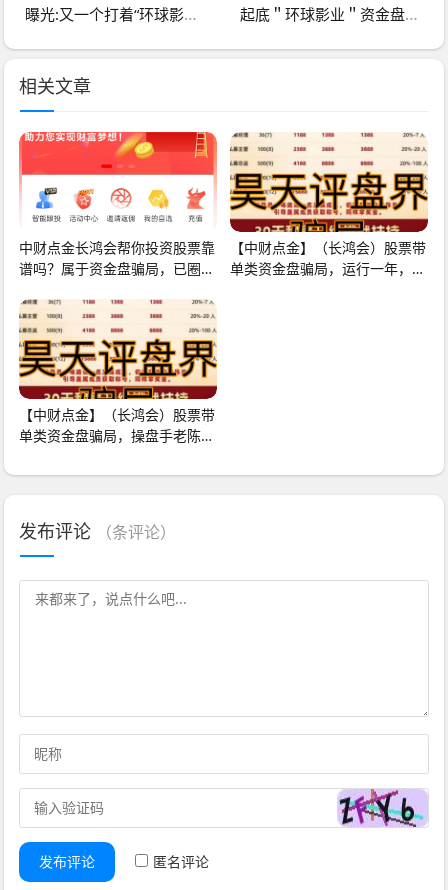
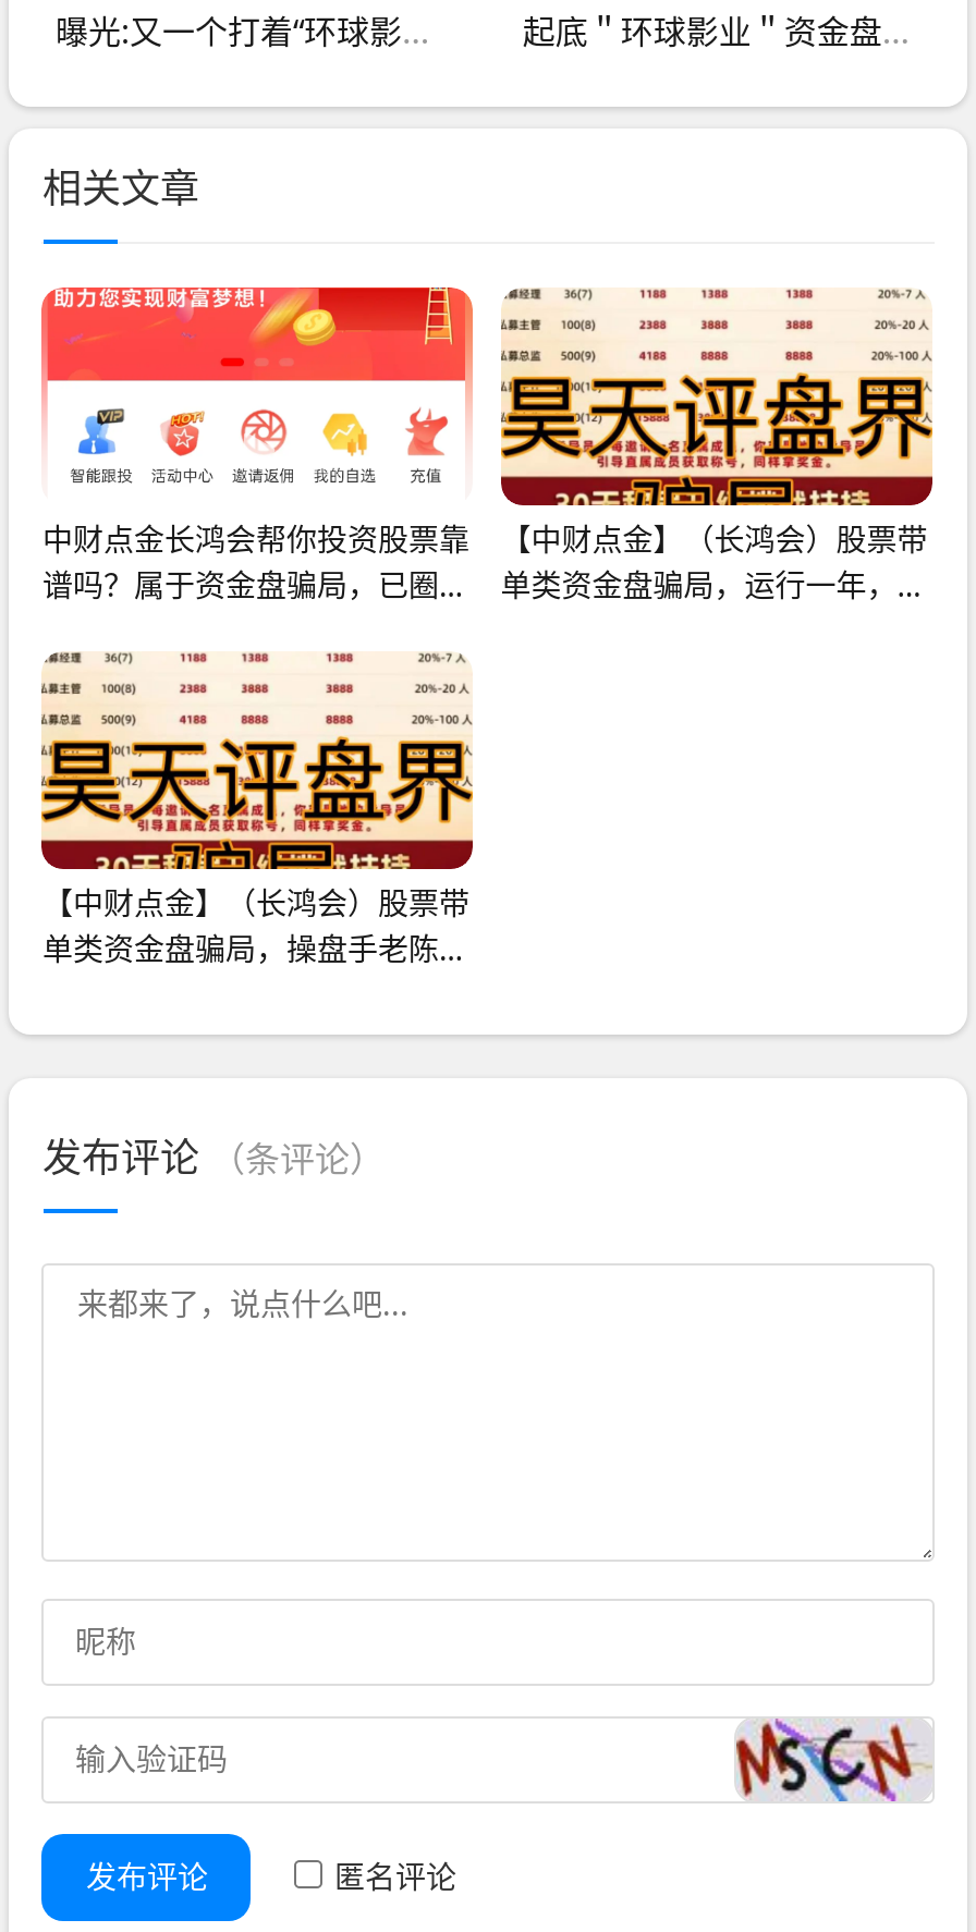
- [image]
+ [image]
